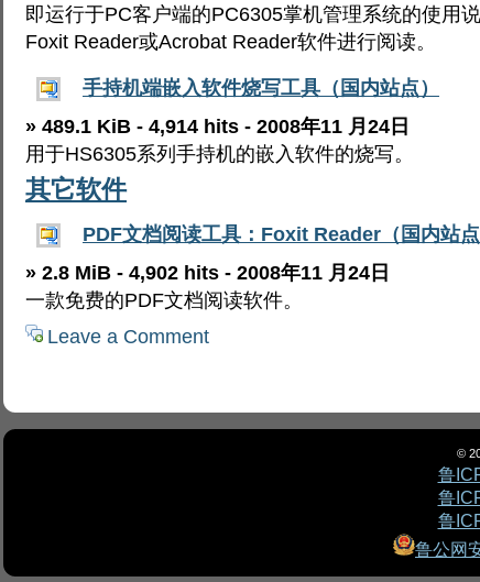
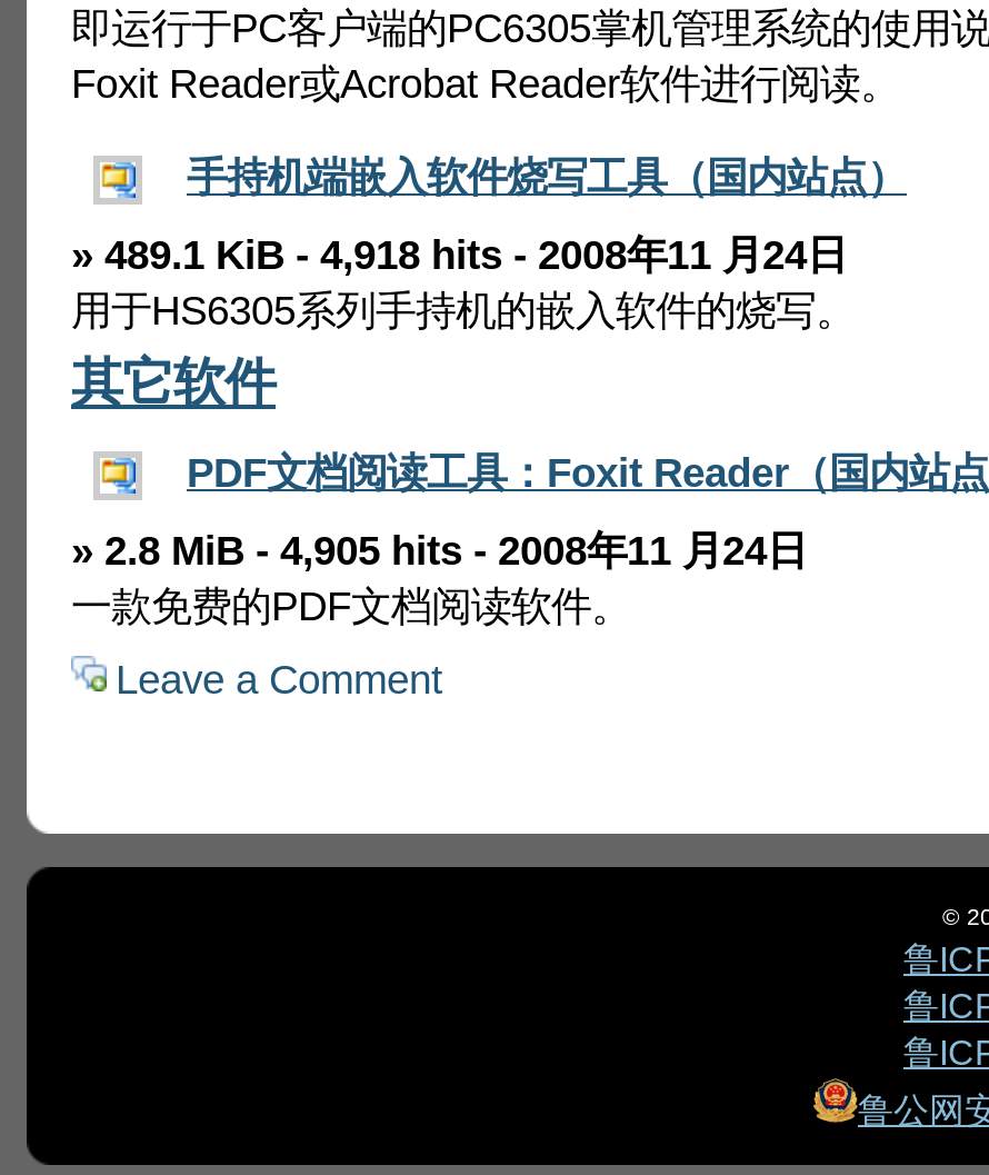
- » 489.1 KiB - 4,914 hits - 2008年11 月24日
+ » 489.1 KiB - 4,918 hits - 2008年11 月24日

- » 2.8 MiB - 4,902 hits - 2008年11 月24日
+ » 2.8 MiB - 4,905 hits - 2008年11 月24日
